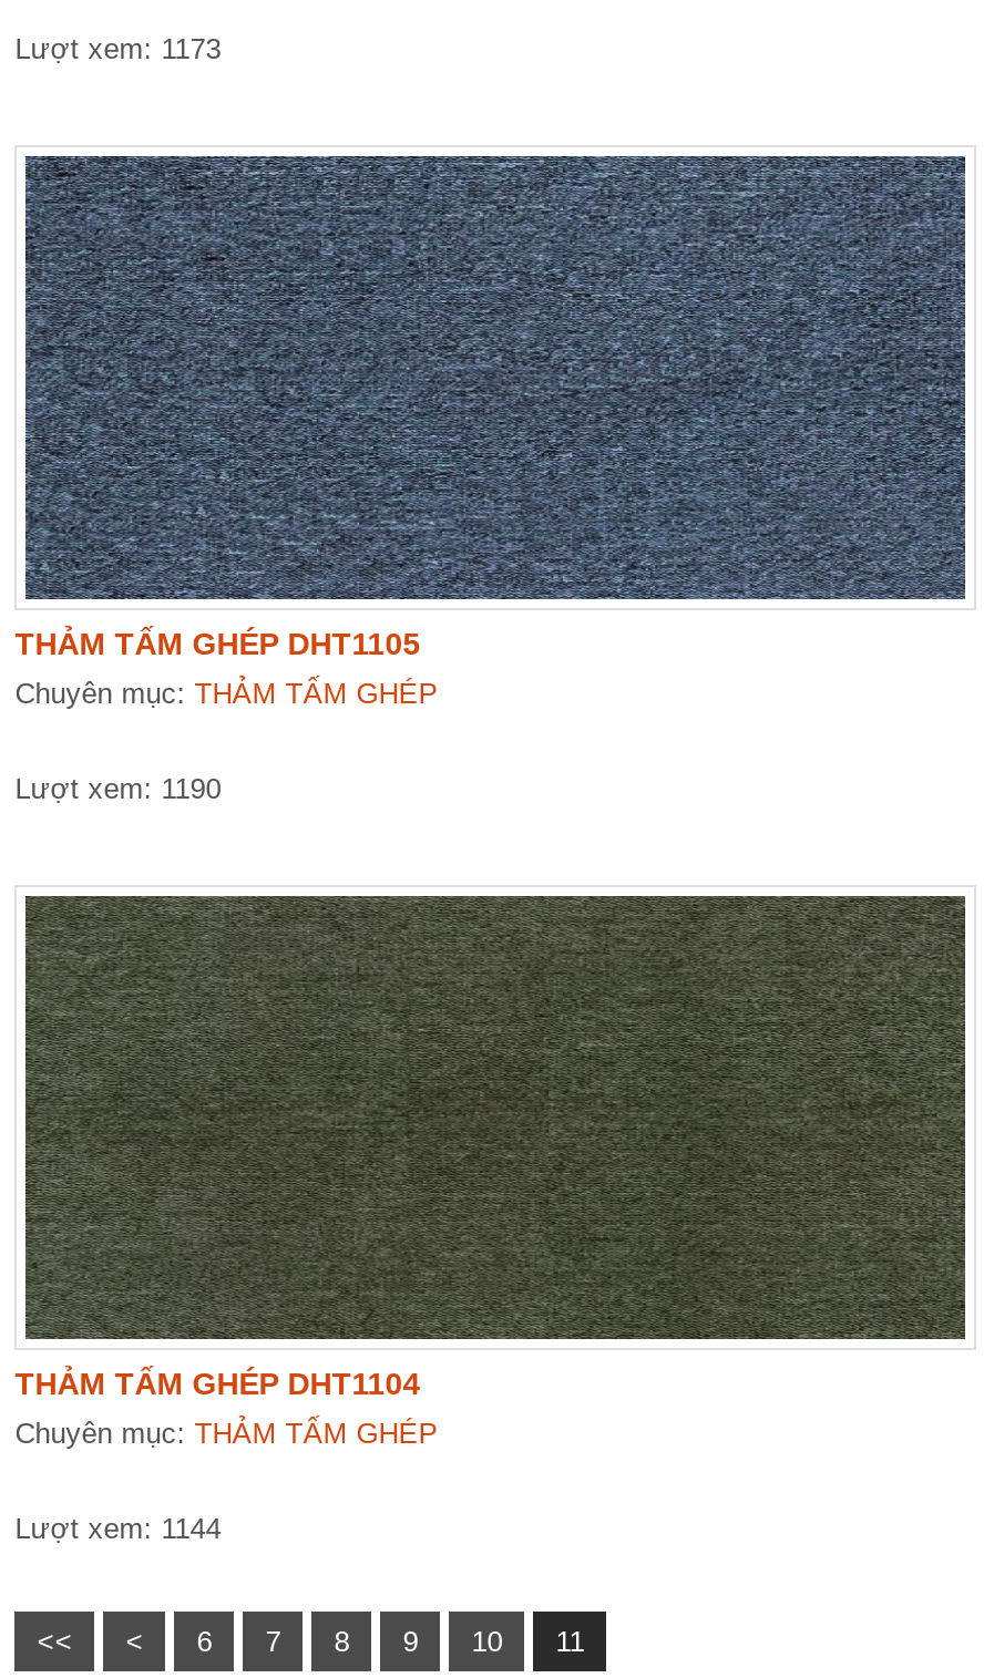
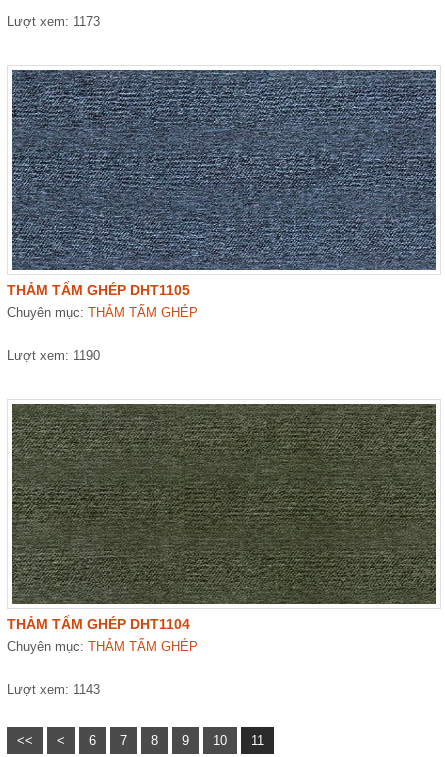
- Lượt xem: 1144
+ Lượt xem: 1143
